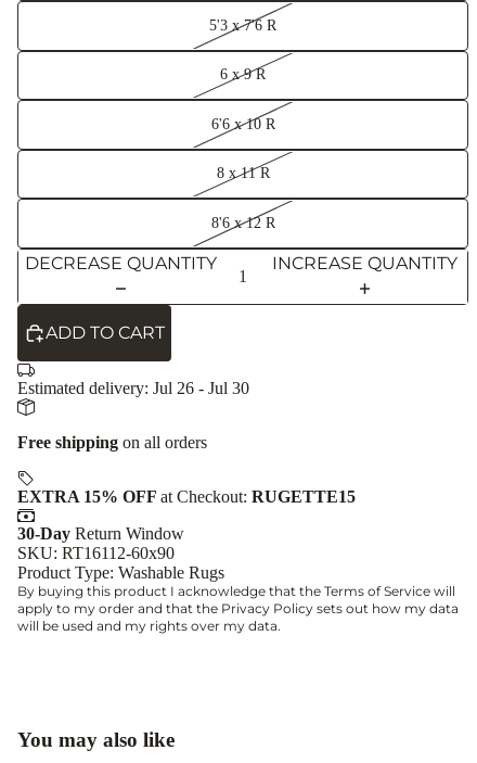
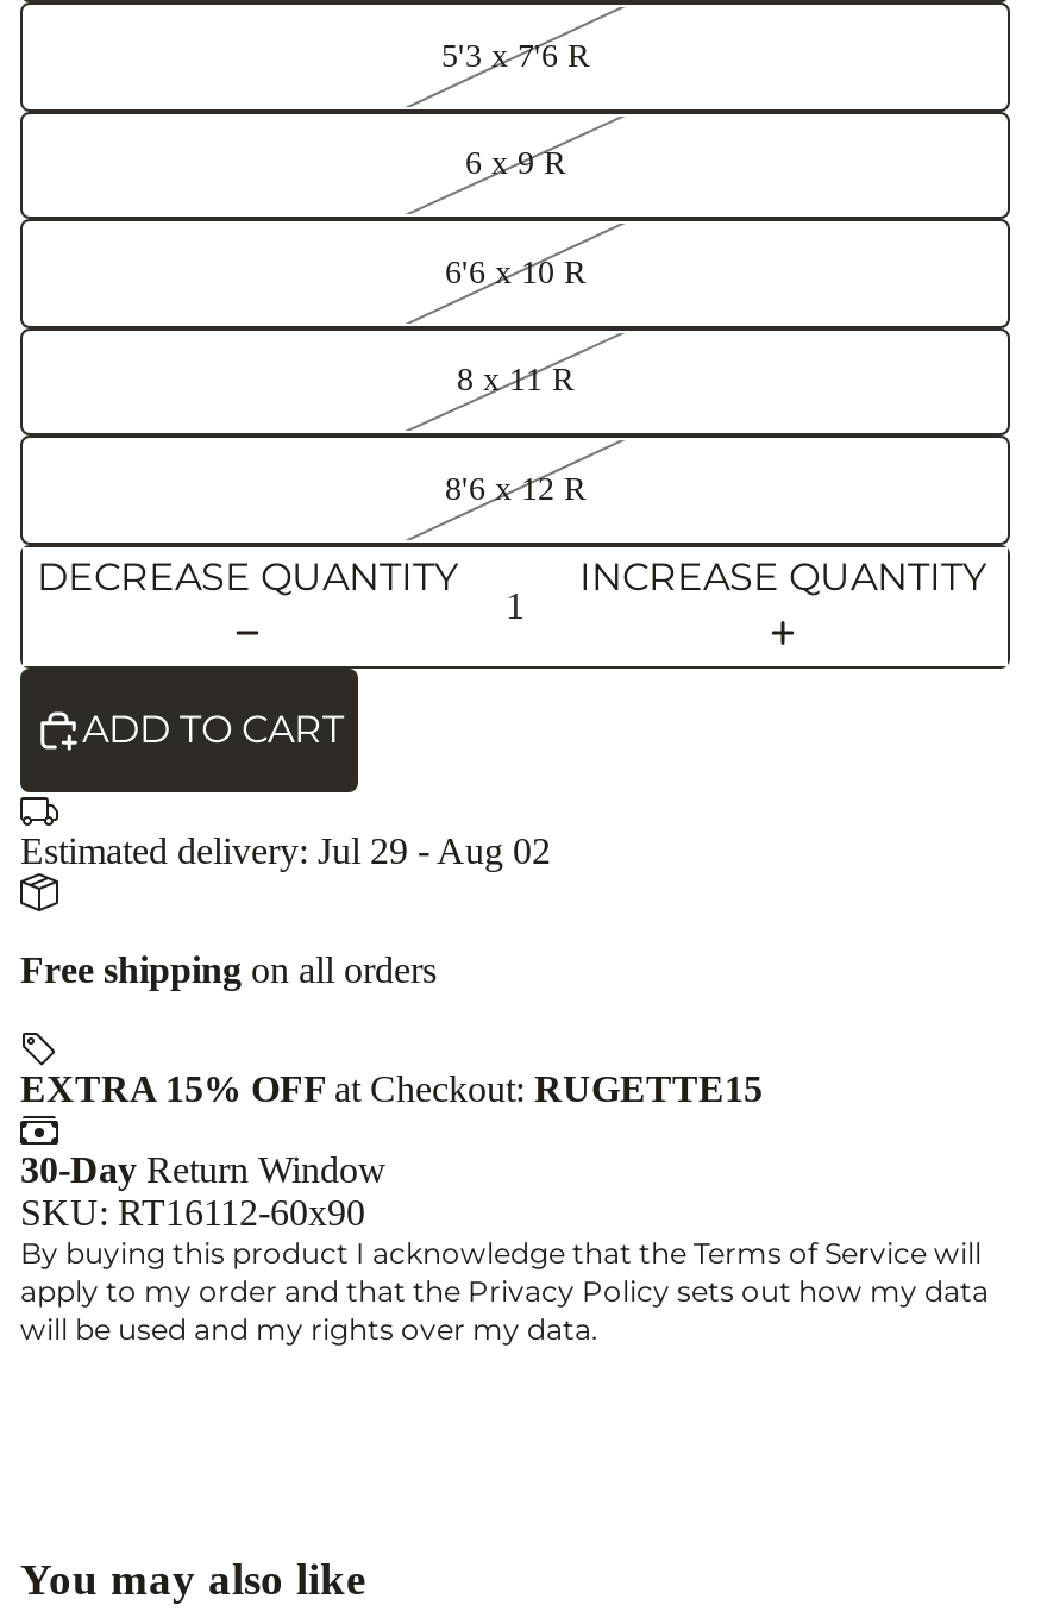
- Estimated delivery: Jul 26 - Jul 30
+ Estimated delivery: Jul 29 - Aug 02

- Product Type: Washable Rugs
